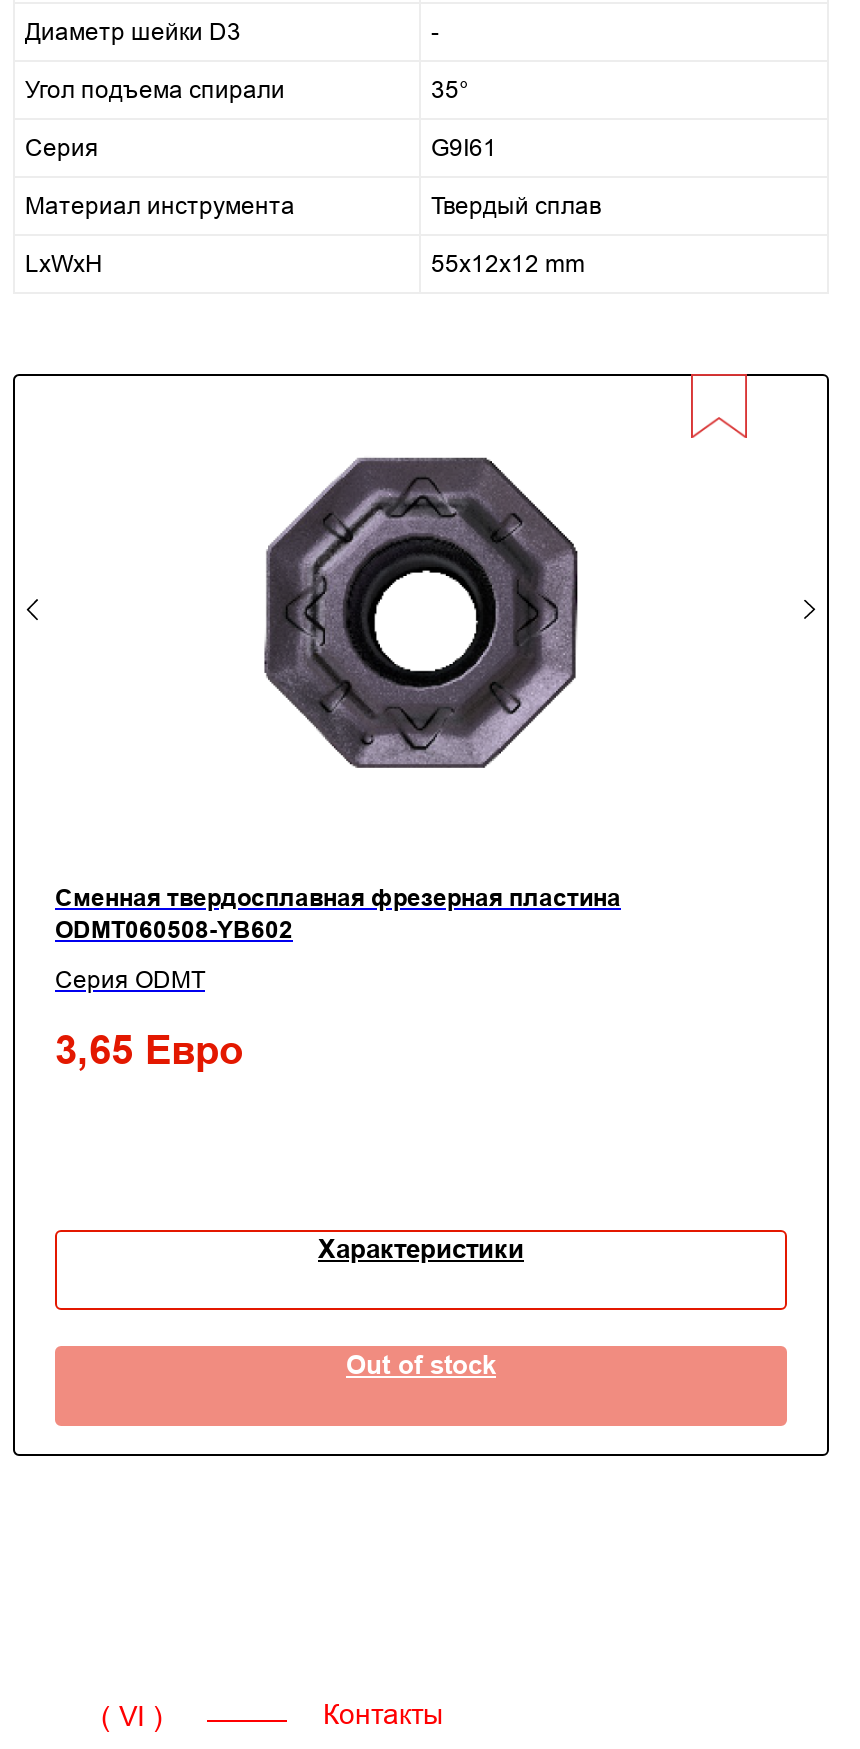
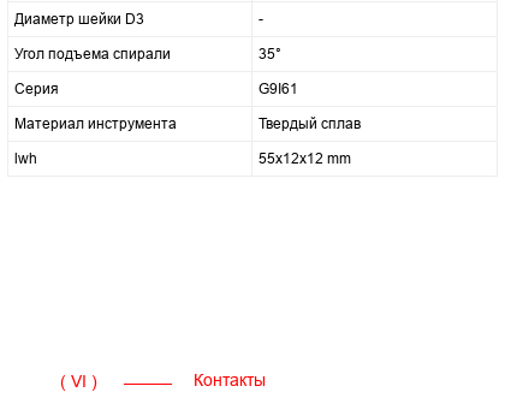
- LxWxH
+ lwh

- [image]
- Сменная твердосплавная фрезерная пластина
- ODMT060508-YB602
- Серия ODMT
- 3,65 Евро

- Характеристики

- Out of stock
